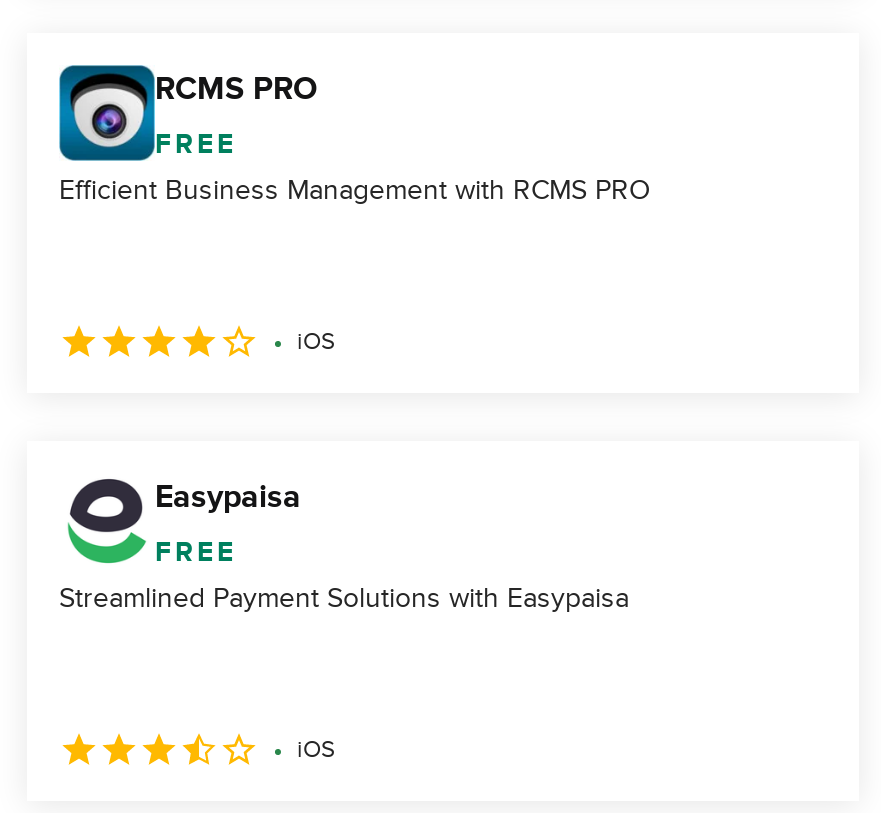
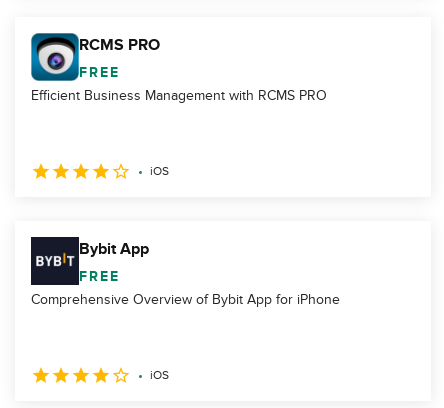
- [image]
- Easypaisa
+ [image]
+ Bybit App

- Streamlined Payment Solutions with Easypaisa
+ Comprehensive Overview of Bybit App for iPhone
